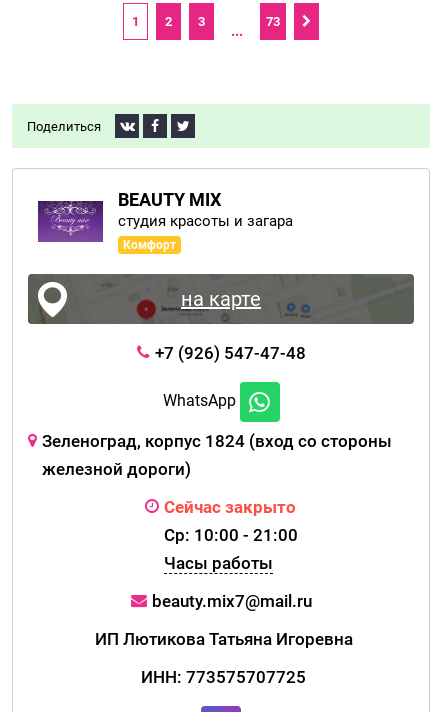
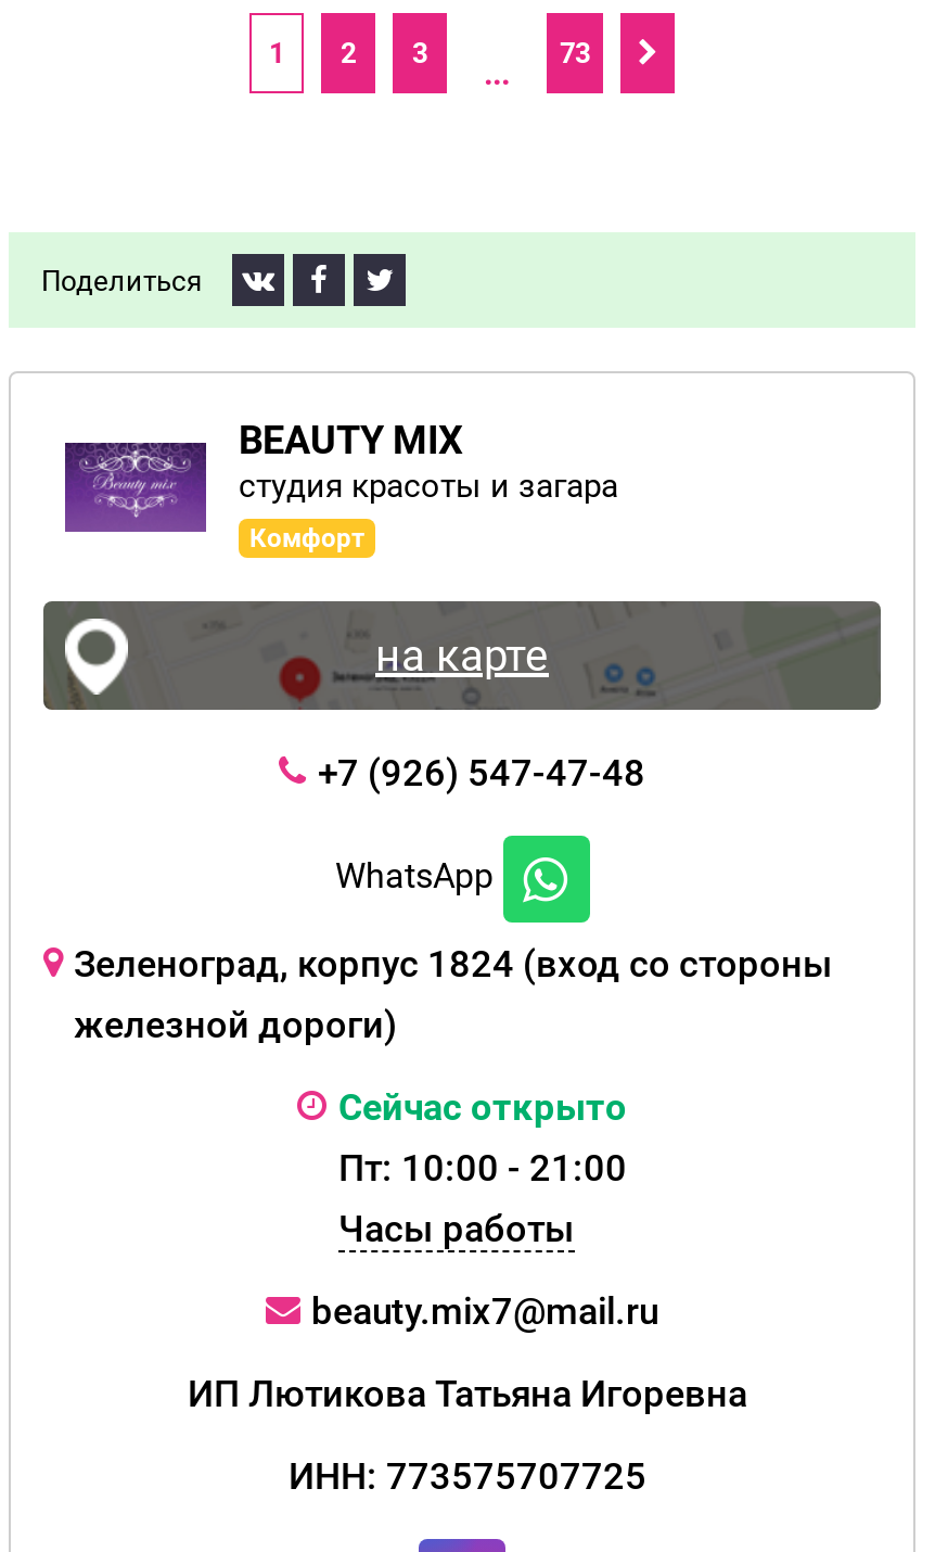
- Сейчас закрыто
- Ср: 10:00 - 21:00
+ Сейчас открыто
+ Пт: 10:00 - 21:00
